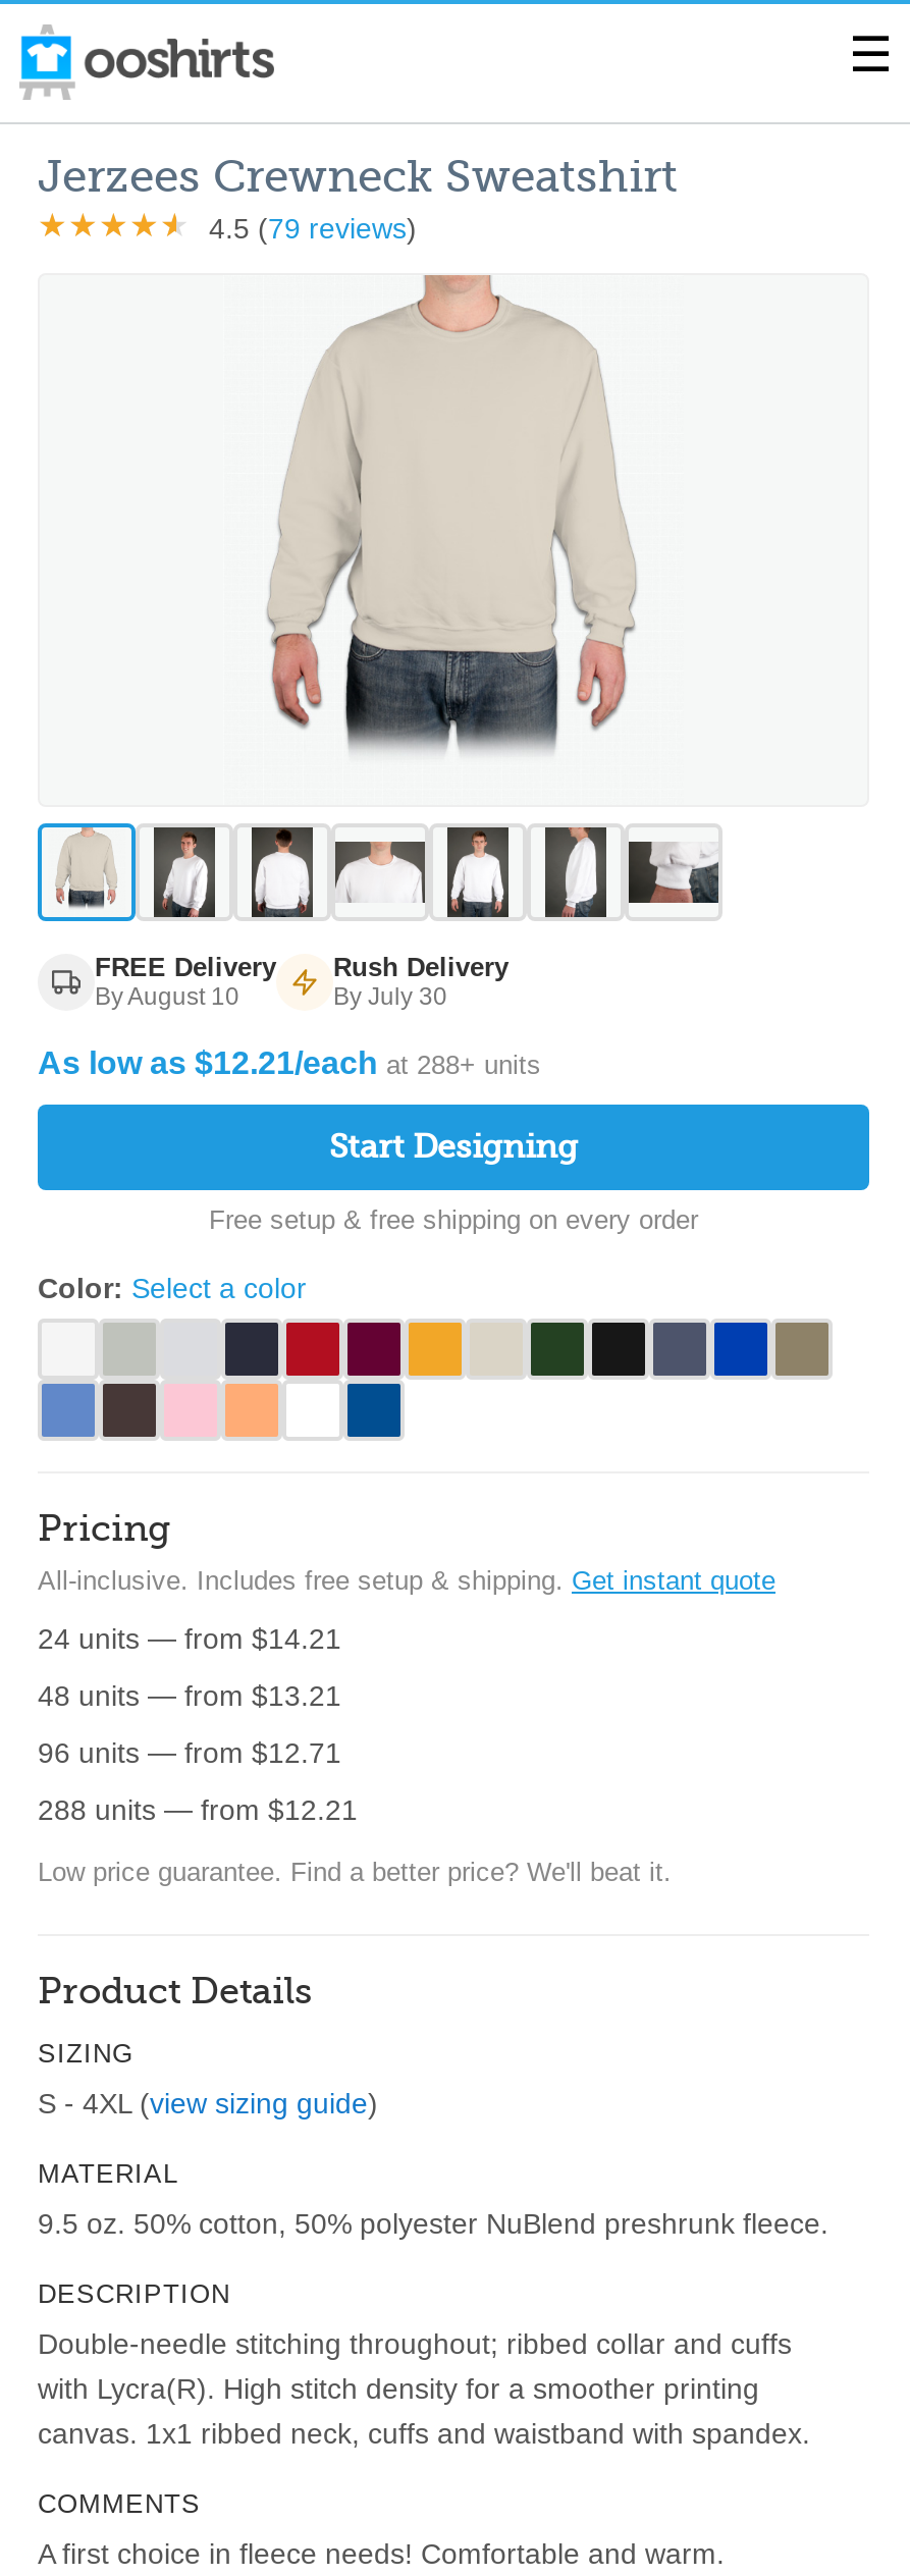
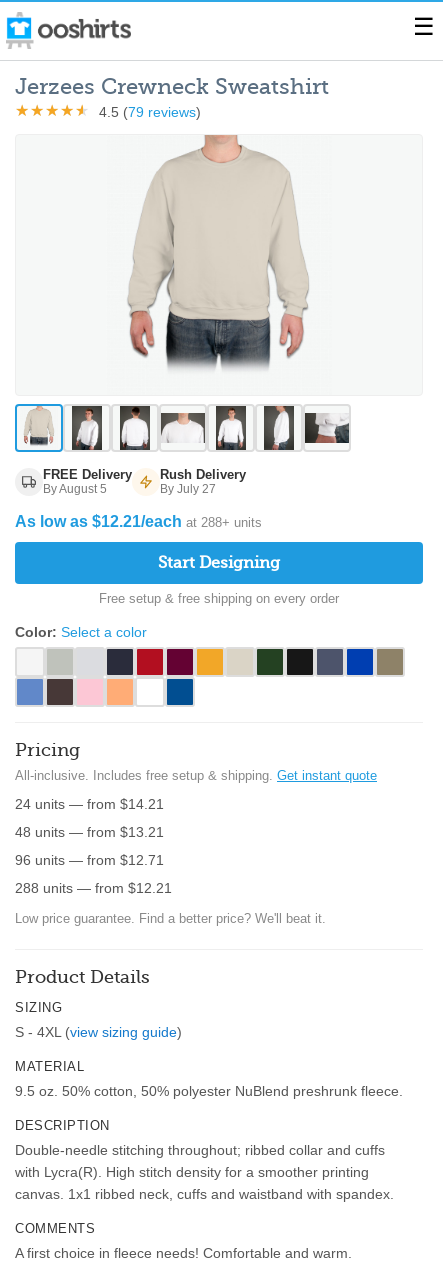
- By August 10
+ By August 5

- By July 30
+ By July 27
